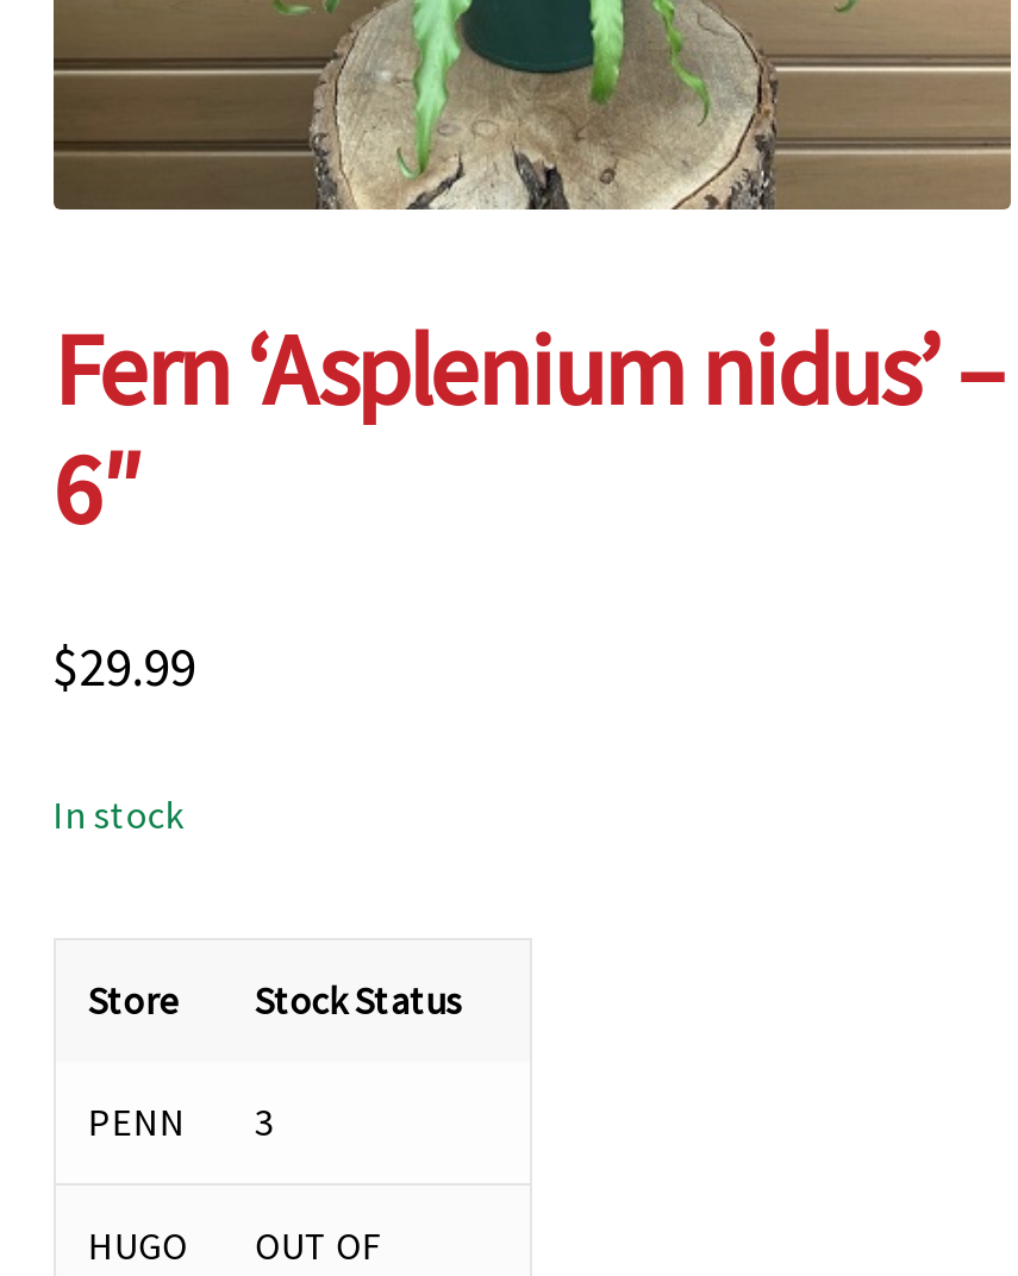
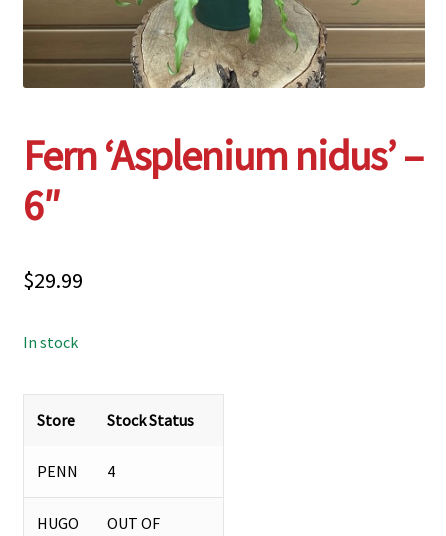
- PENN 3
+ PENN 4
